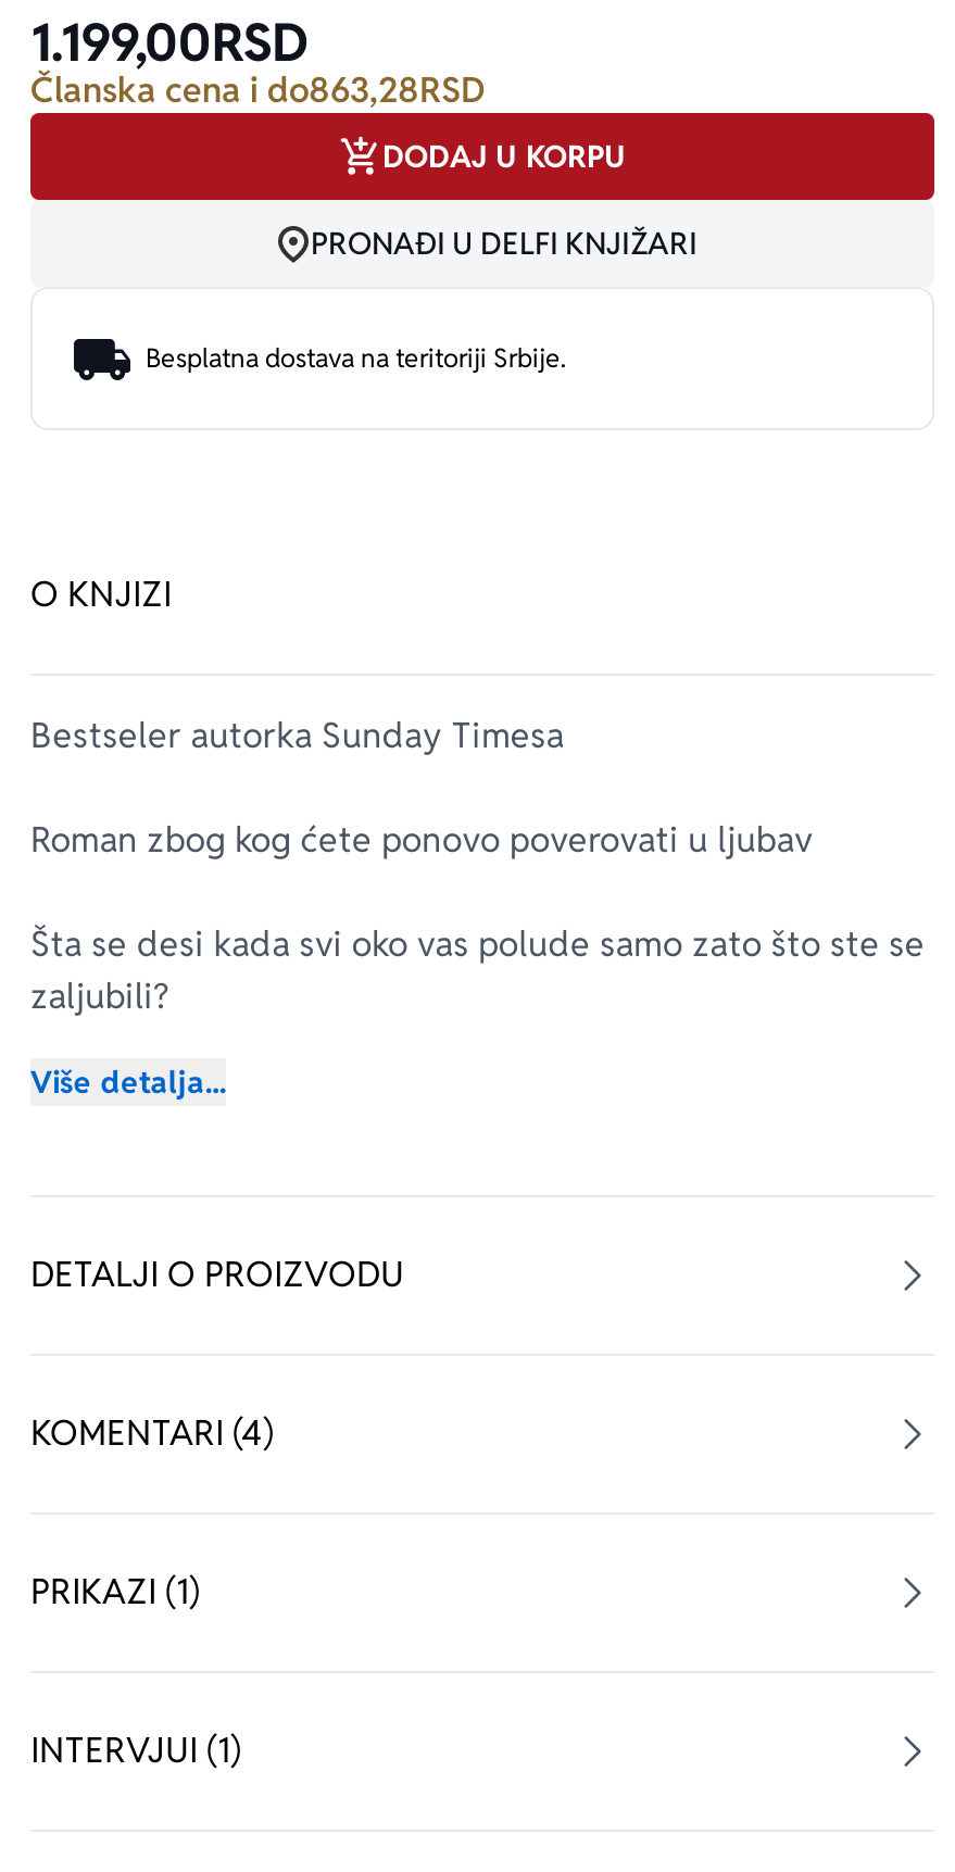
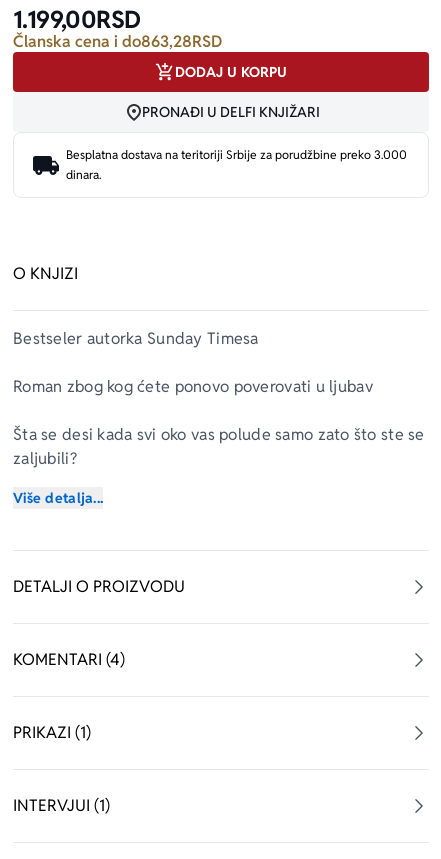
- Besplatna dostava na teritoriji Srbije.
+ Besplatna dostava na teritoriji Srbije za porudžbine preko 3.000
+ dinara.
